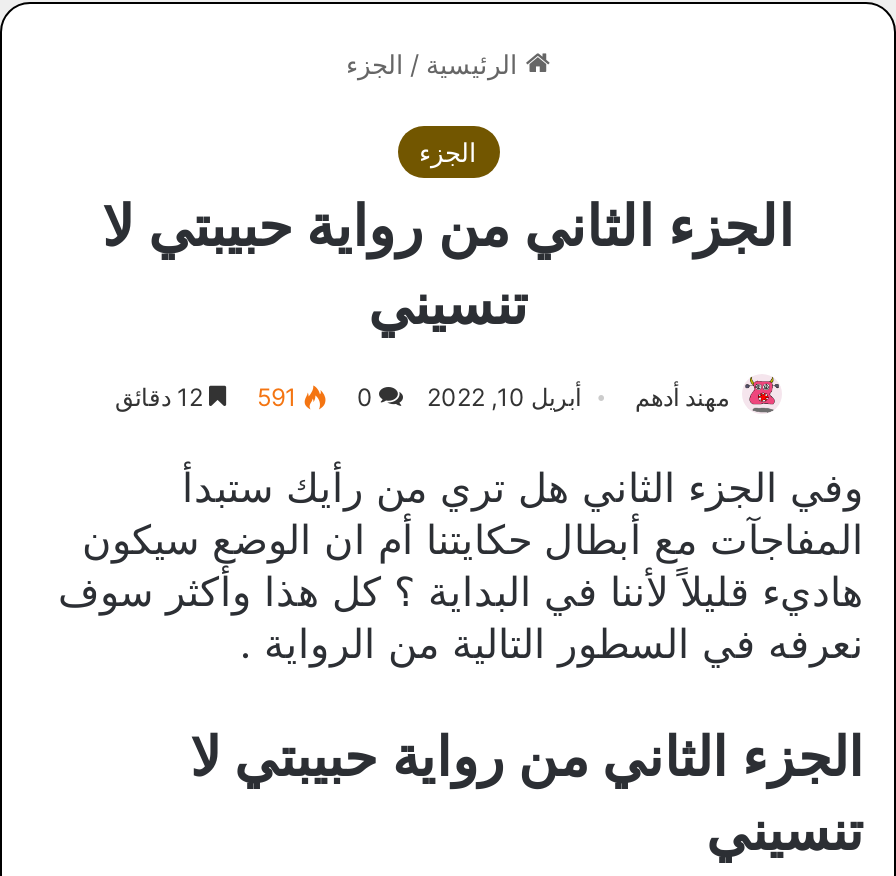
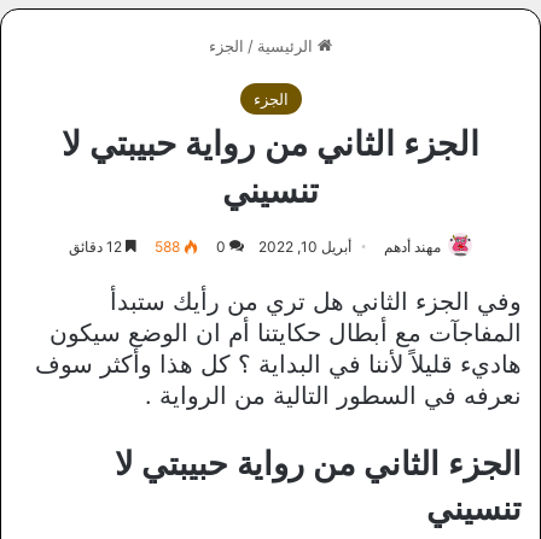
- 591
+ 588
